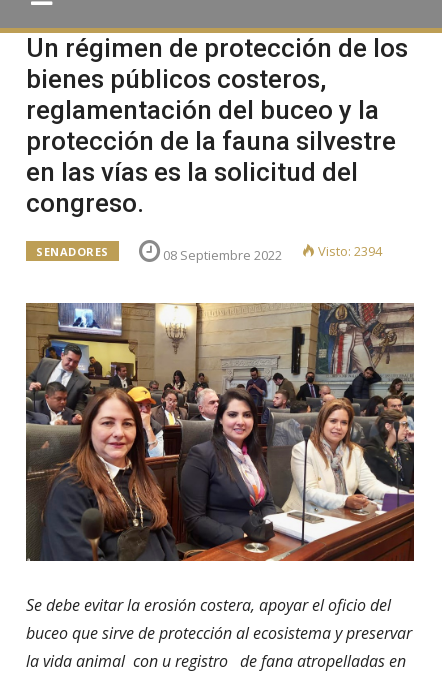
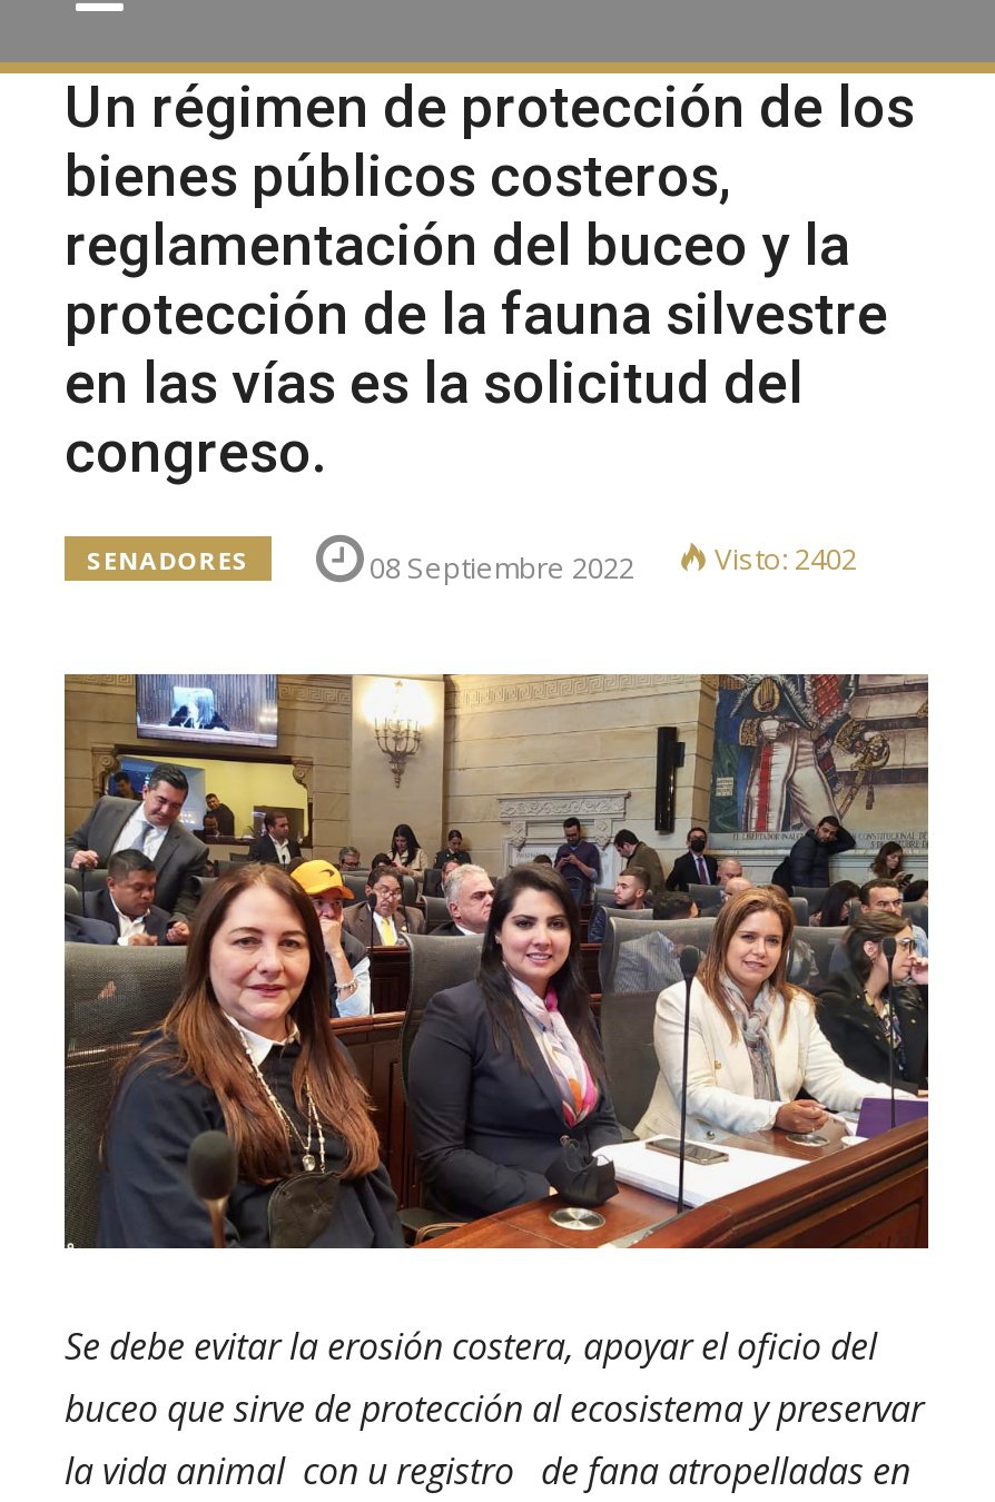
- 08 Septiembre 2022 Visto: 2394
+ 08 Septiembre 2022 Visto: 2402
